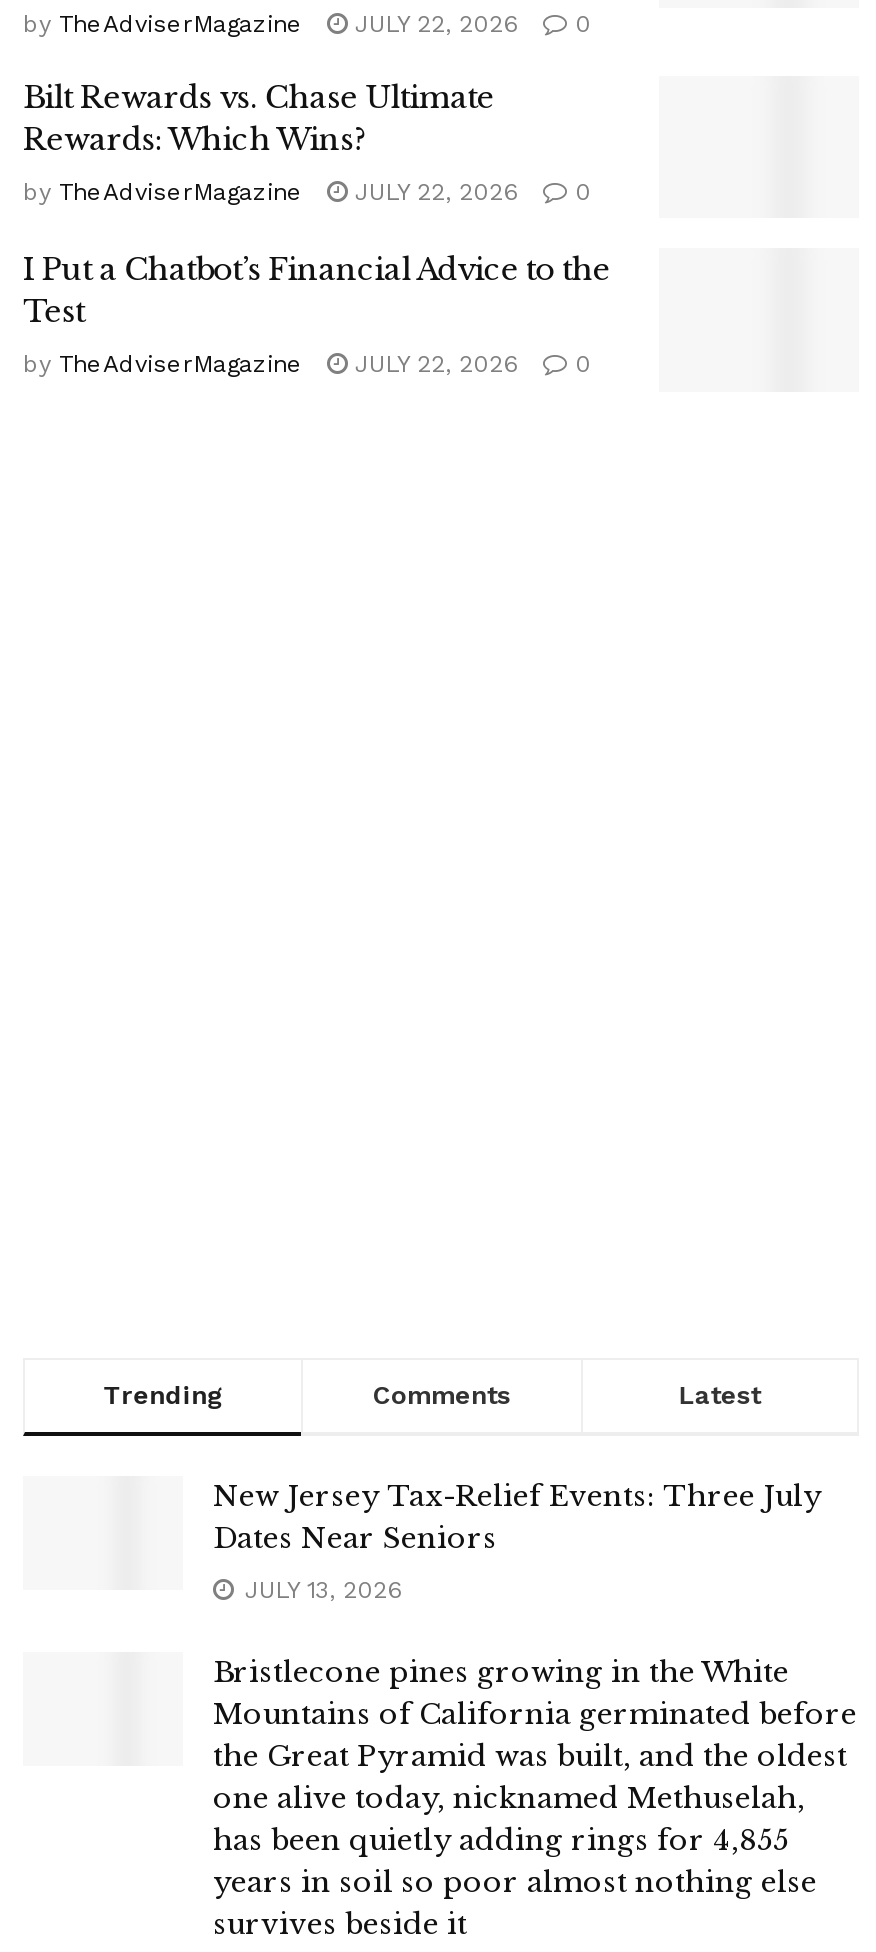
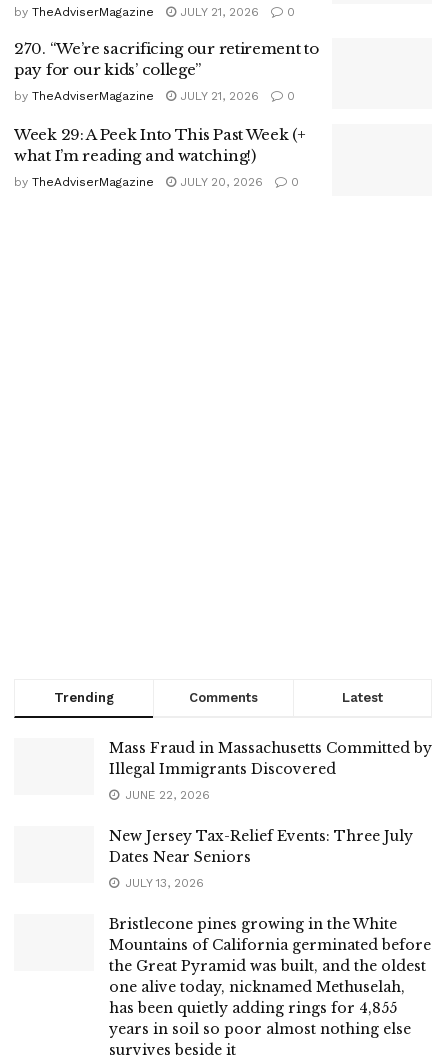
- by TheAdviserMagazine JULY 22, 2026 0
+ by TheAdviserMagazine JULY 21, 2026 0

- Bilt Rewards vs. Chase Ultimate
- Rewards: Which Wins?
+ 270. “We’re sacrificing our retirement to
+ pay for our kids’ college”

- by TheAdviserMagazine JULY 22, 2026 0
+ by TheAdviserMagazine JULY 21, 2026 0

- I Put a Chatbot’s Financial Advice to the
- Test
+ Week 29: A Peek Into This Past Week (+
+ what I’m reading and watching!)

- by TheAdviserMagazine JULY 22, 2026 0
+ by TheAdviserMagazine JULY 20, 2026 0

+ Mass Fraud in Massachusetts Committed by
+ Illegal Immigrants Discovered
+ JUNE 22, 2026
